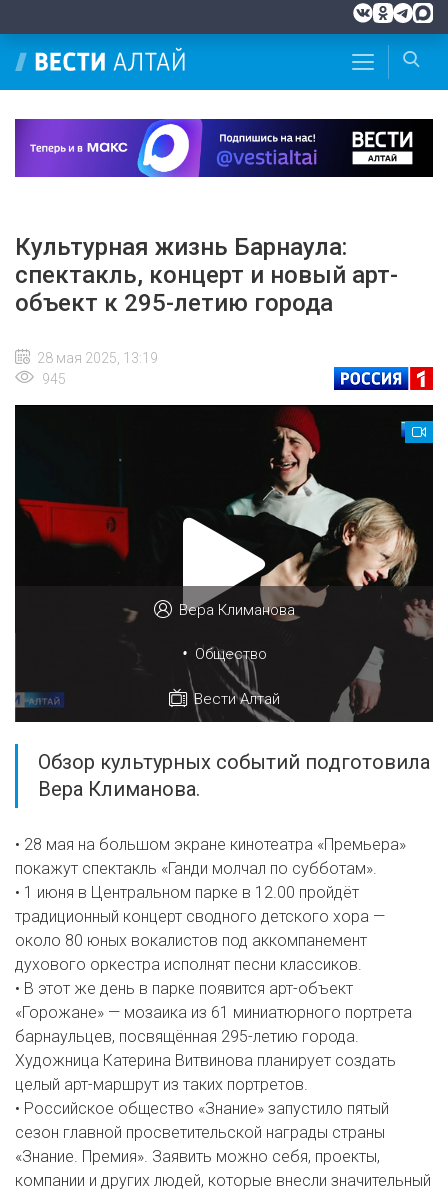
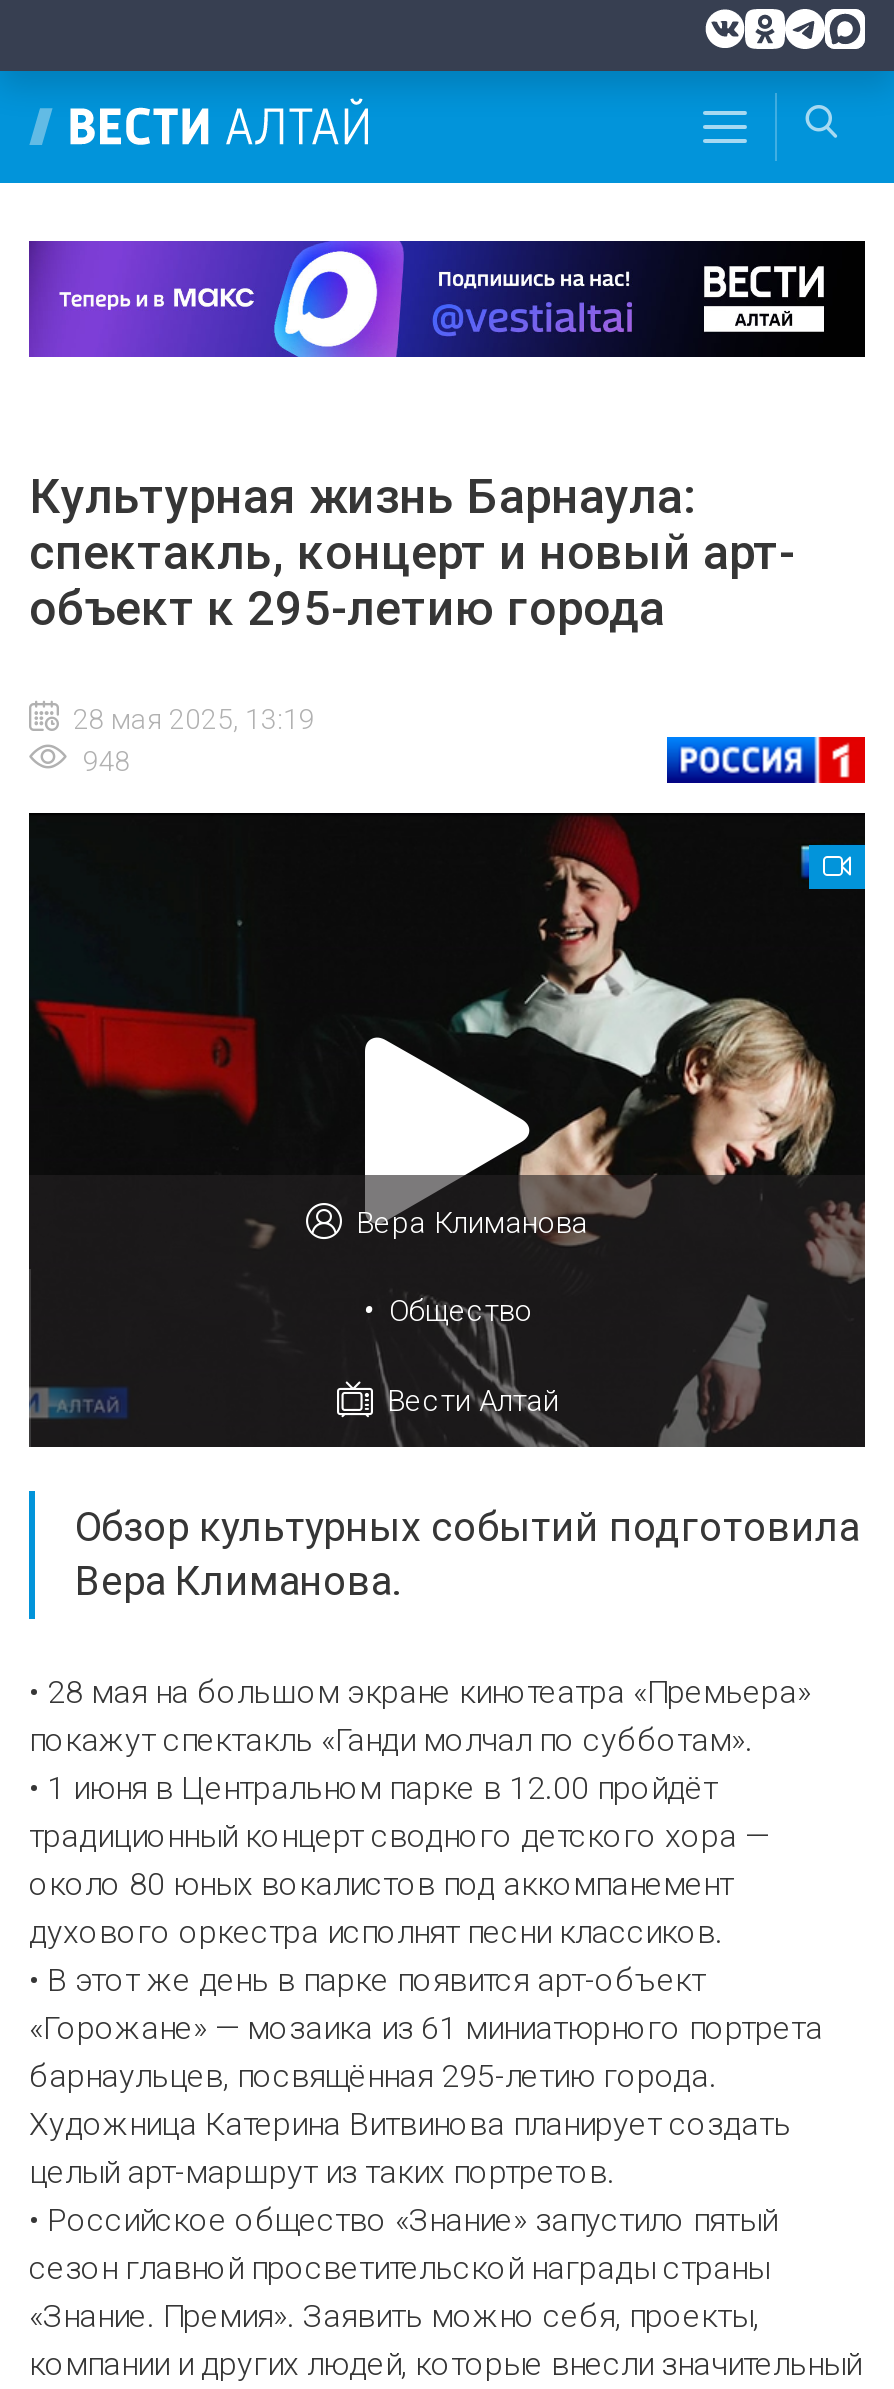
- 945
+ 948
